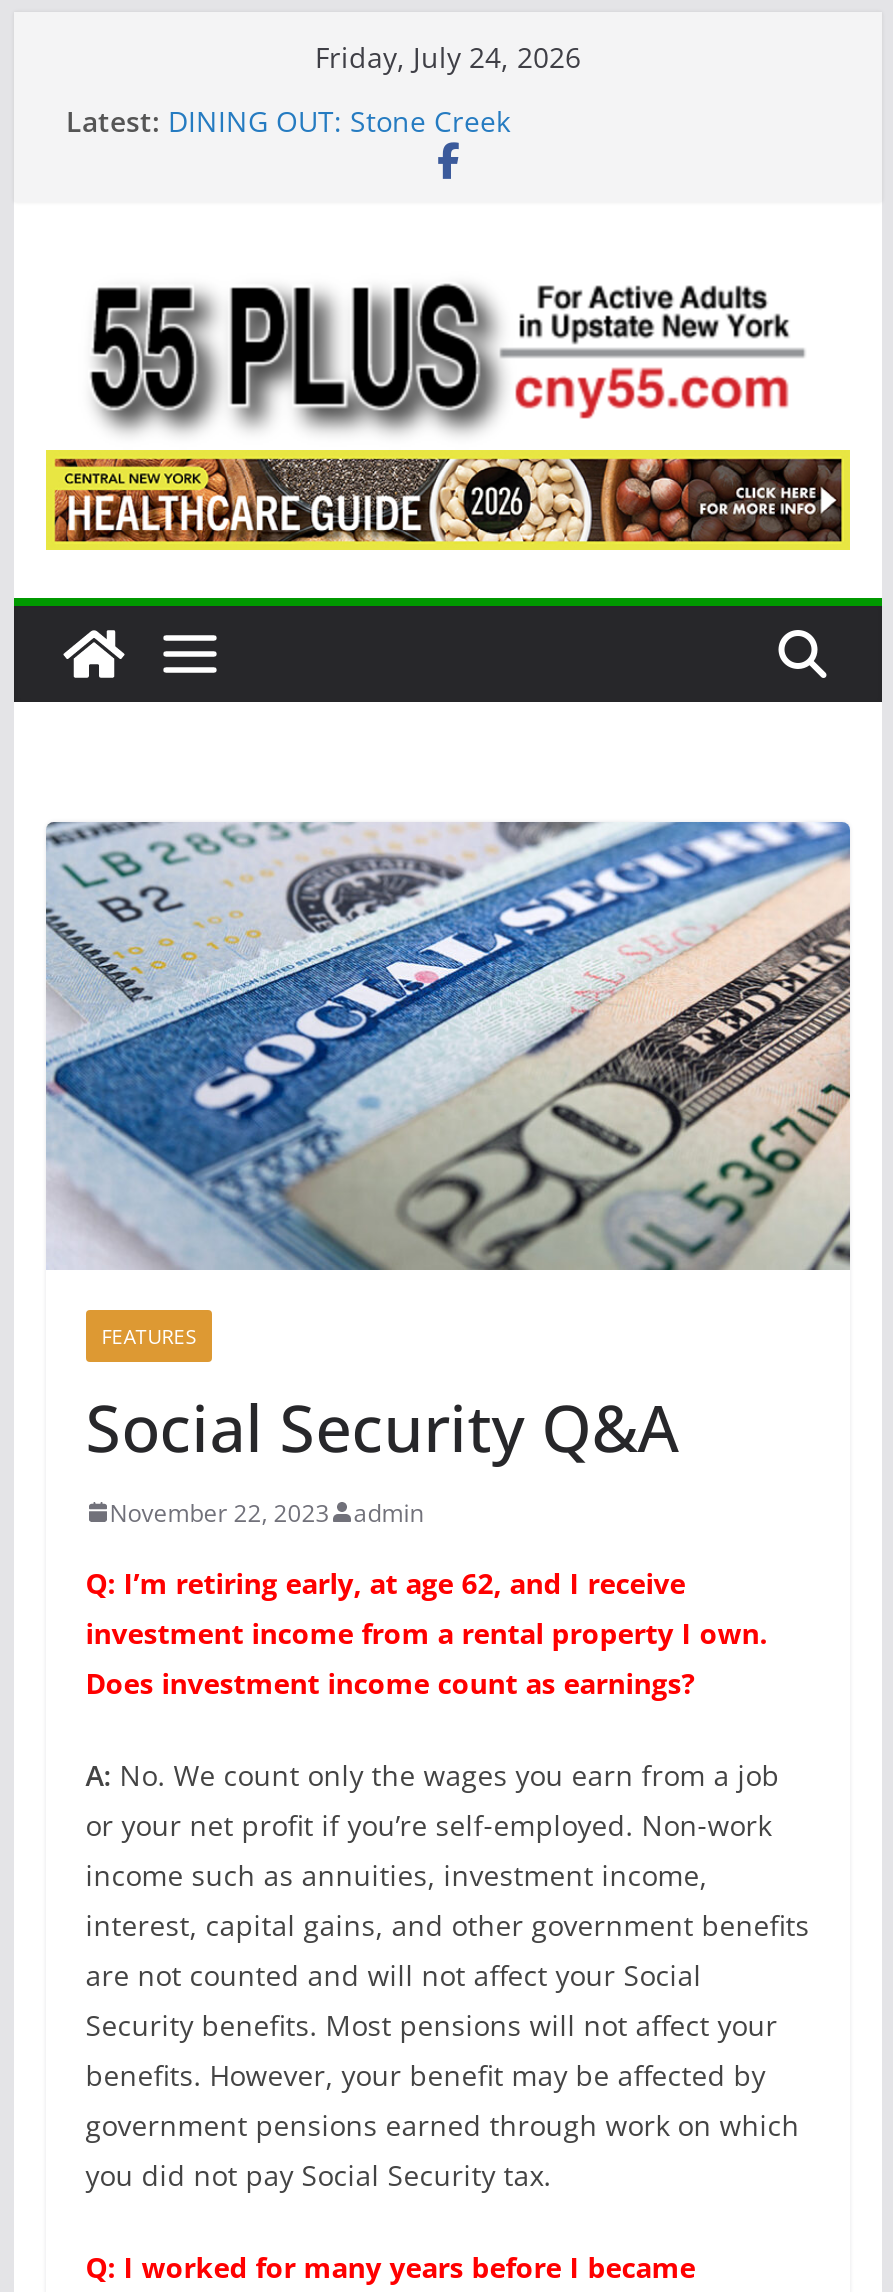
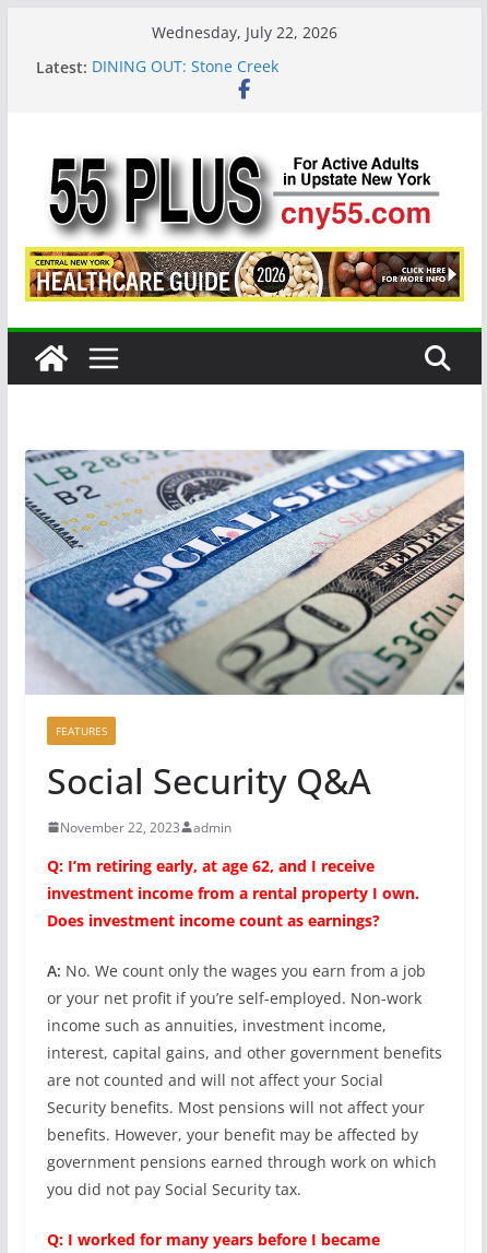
- Friday, July 24, 2026
+ Wednesday, July 22, 2026
